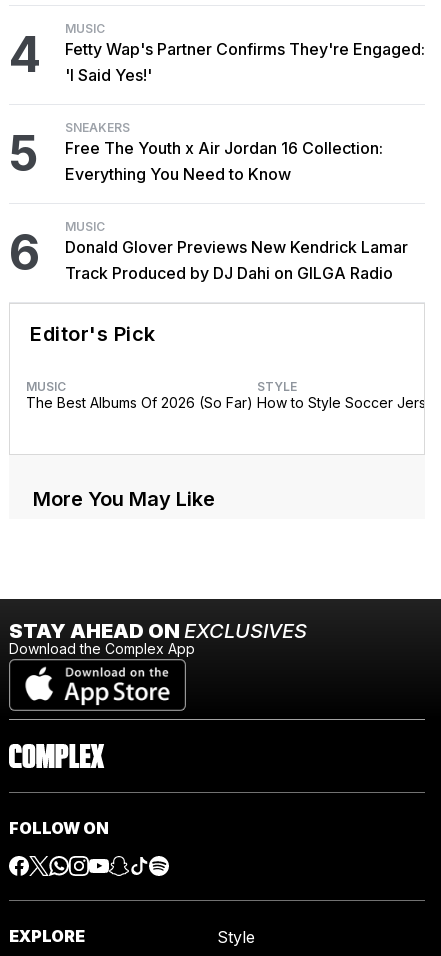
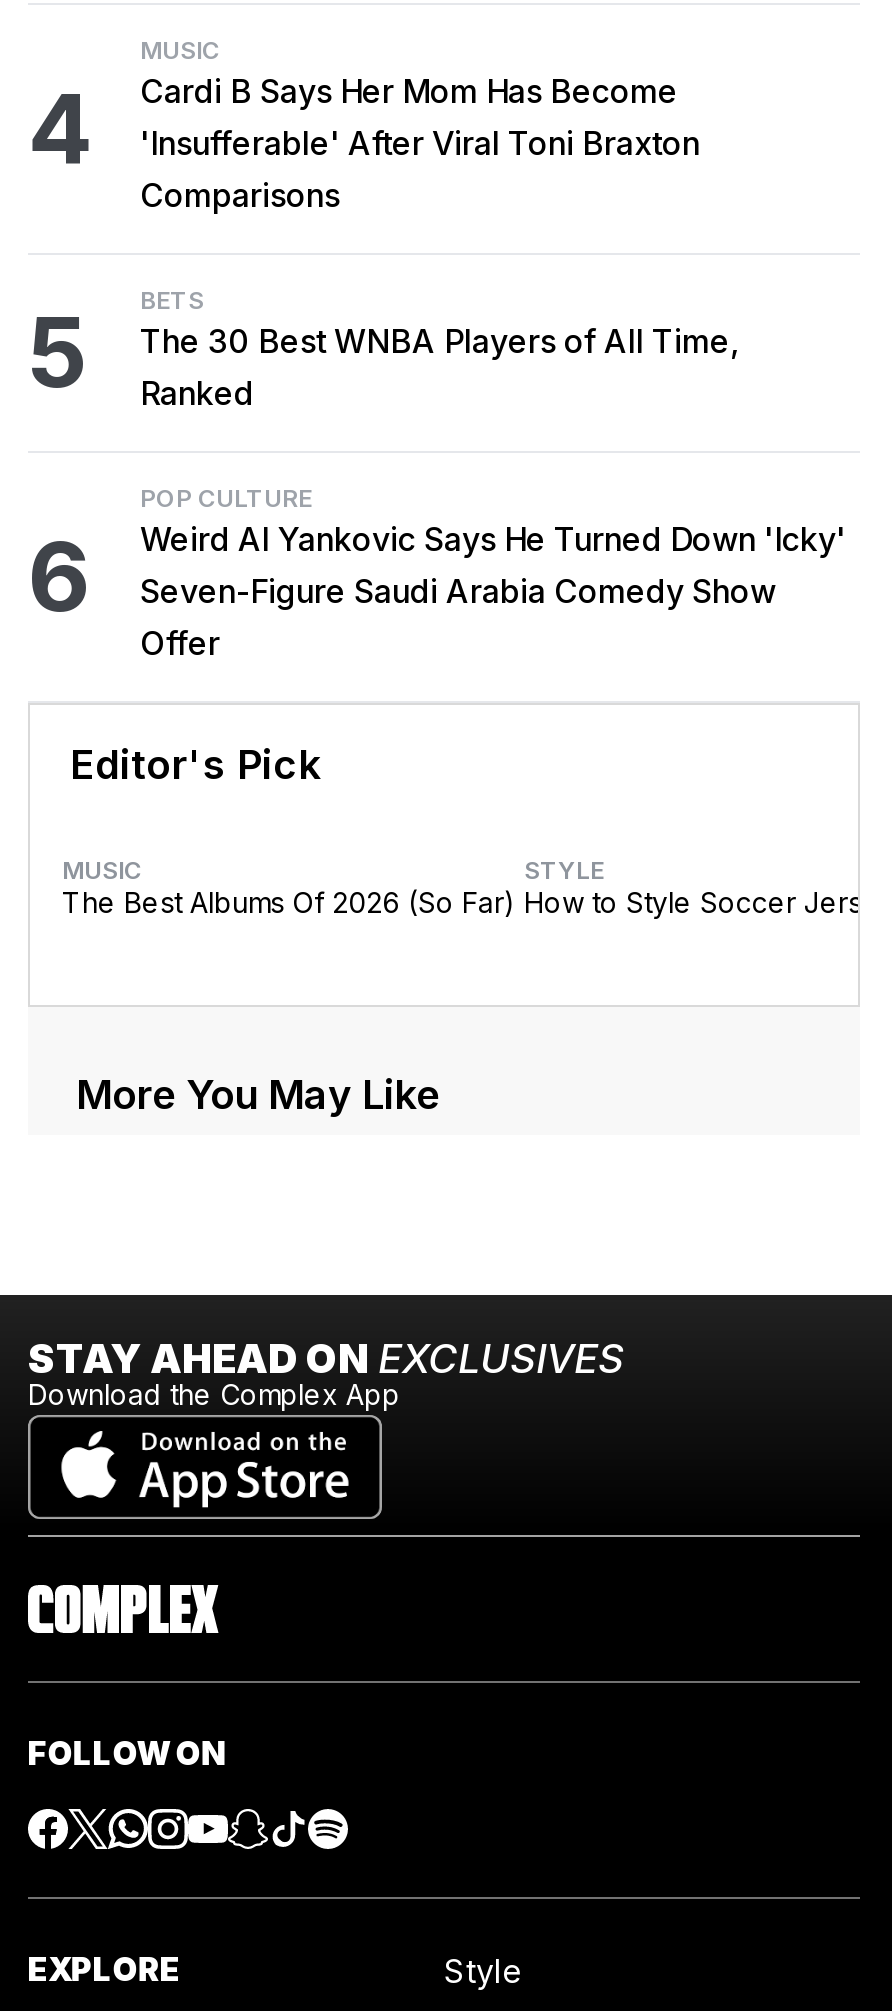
- Fetty Wap's Partner Confirms They're Engaged:
- 'I Said Yes!'
+ Cardi B Says Her Mom Has Become
+ 'Insufferable' After Viral Toni Braxton
+ Comparisons

- SNEAKERS
- Free The Youth x Air Jordan 16 Collection:
- Everything You Need to Know
+ BETS
+ The 30 Best WNBA Players of All Time,
+ Ranked

- MUSIC
- Donald Glover Previews New Kendrick Lamar
- Track Produced by DJ Dahi on GILGA Radio
+ POP CULTURE
+ Weird Al Yankovic Says He Turned Down 'Icky'
+ Seven-Figure Saudi Arabia Comedy Show
+ Offer
